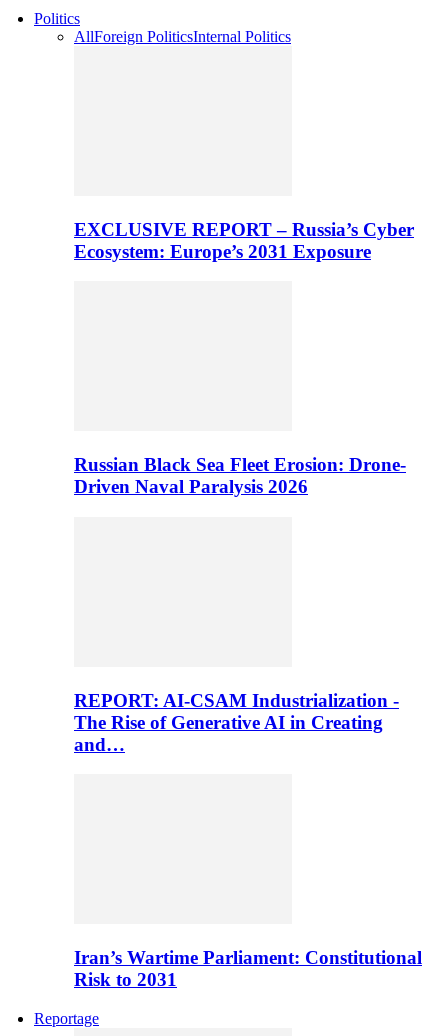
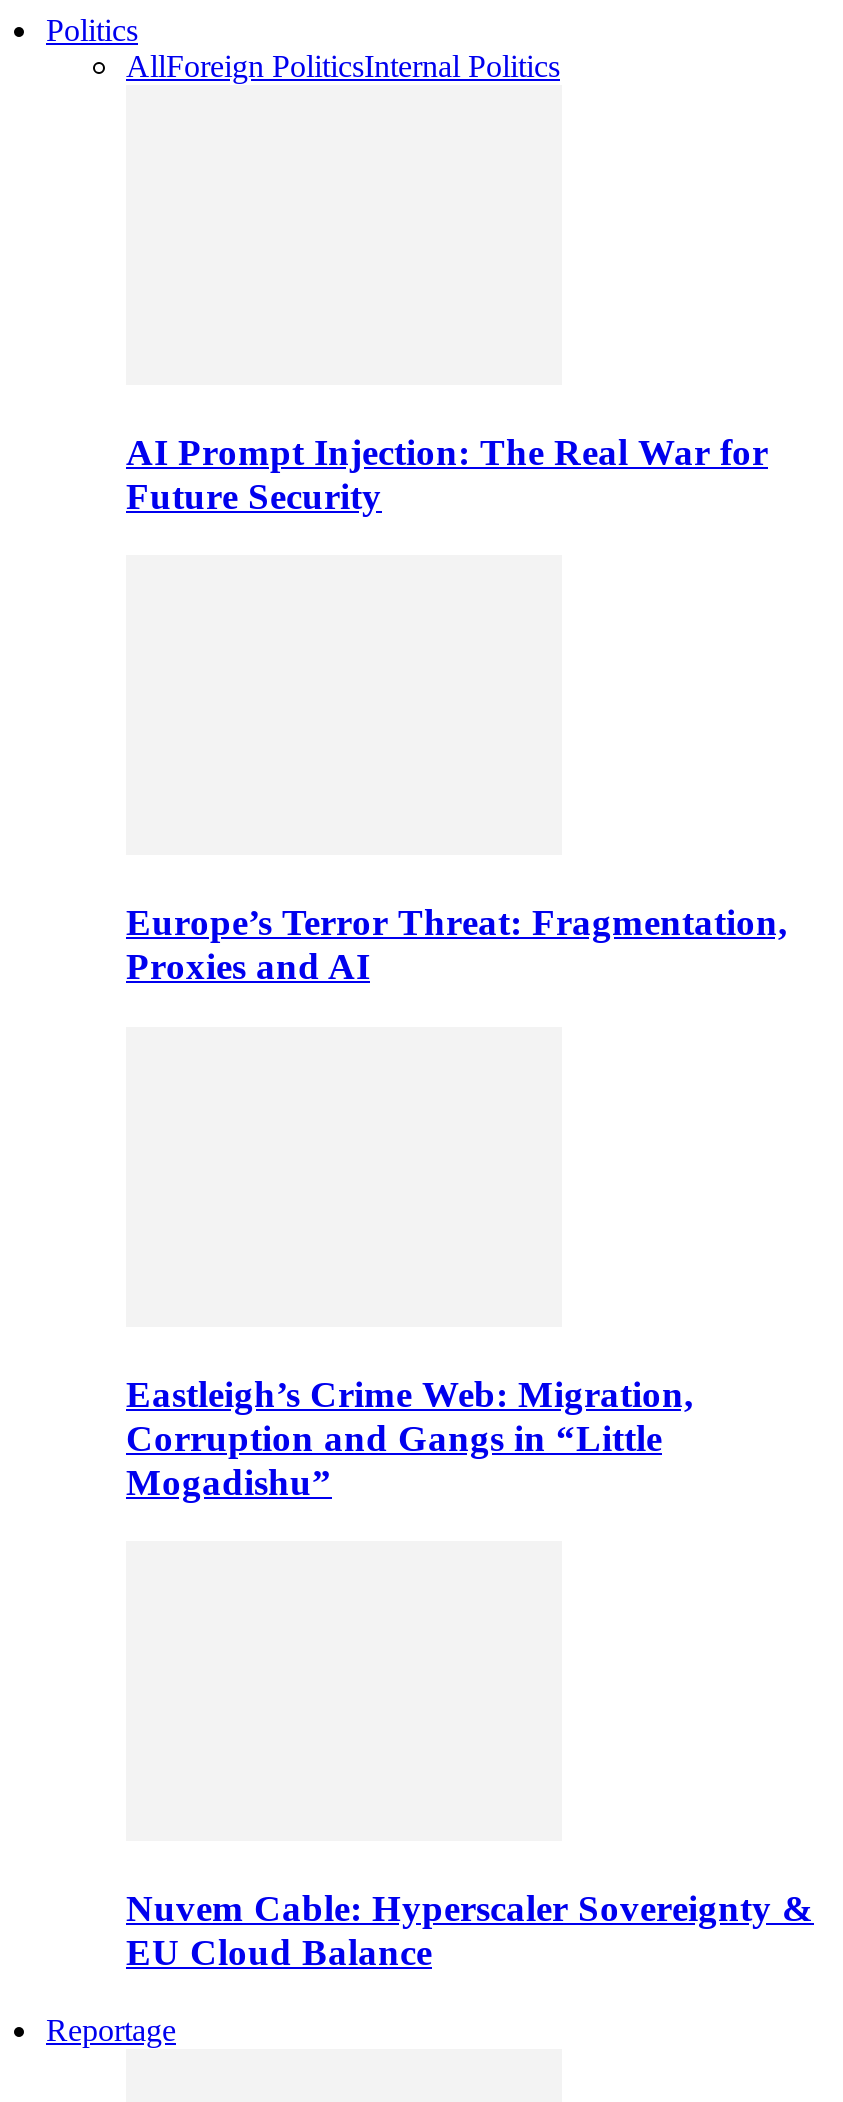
- EXCLUSIVE REPORT – Russia’s Cyber
- Ecosystem: Europe’s 2031 Exposure
+ AI Prompt Injection: The Real War for
+ Future Security

- Russian Black Sea Fleet Erosion: Drone-
- Driven Naval Paralysis 2026
+ Europe’s Terror Threat: Fragmentation,
+ Proxies and AI

- REPORT: AI-CSAM Industrialization -
- The Rise of Generative AI in Creating
- and…
+ Eastleigh’s Crime Web: Migration,
+ Corruption and Gangs in “Little
+ Mogadishu”

- Iran’s Wartime Parliament: Constitutional
- Risk to 2031
+ Nuvem Cable: Hyperscaler Sovereignty &
+ EU Cloud Balance
